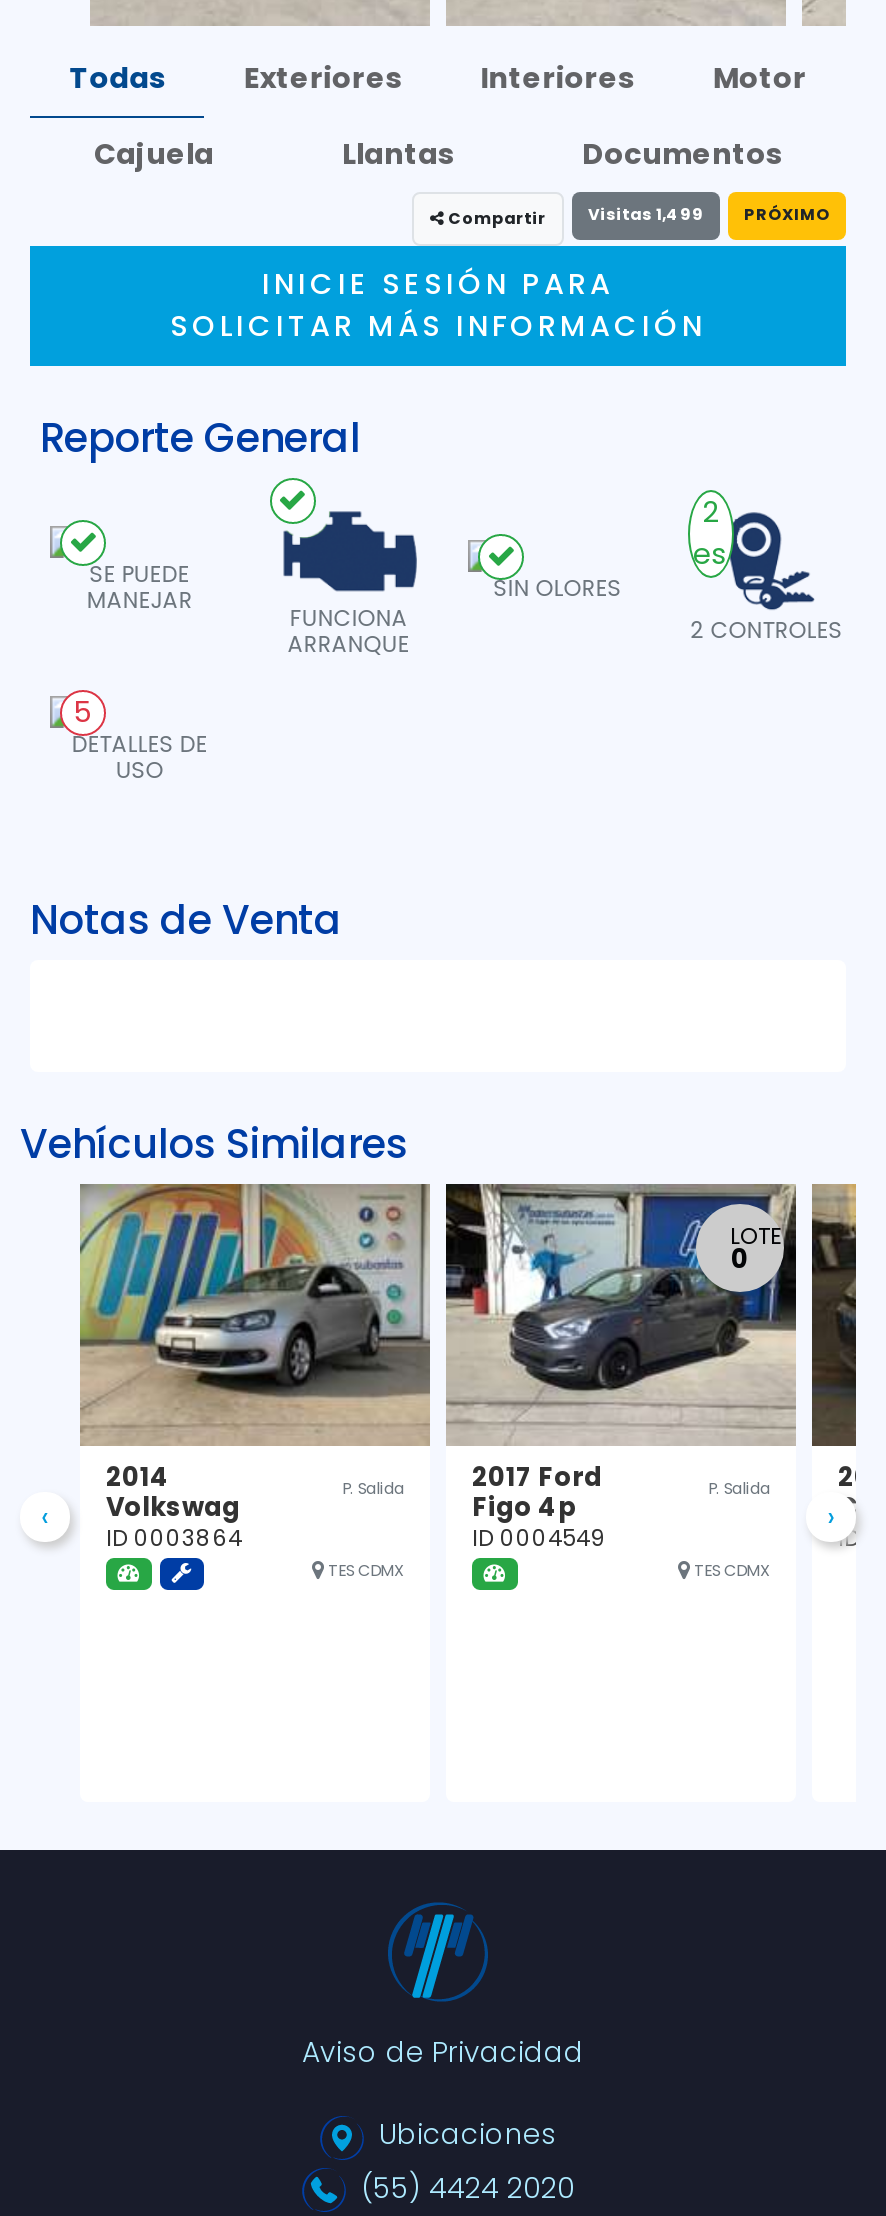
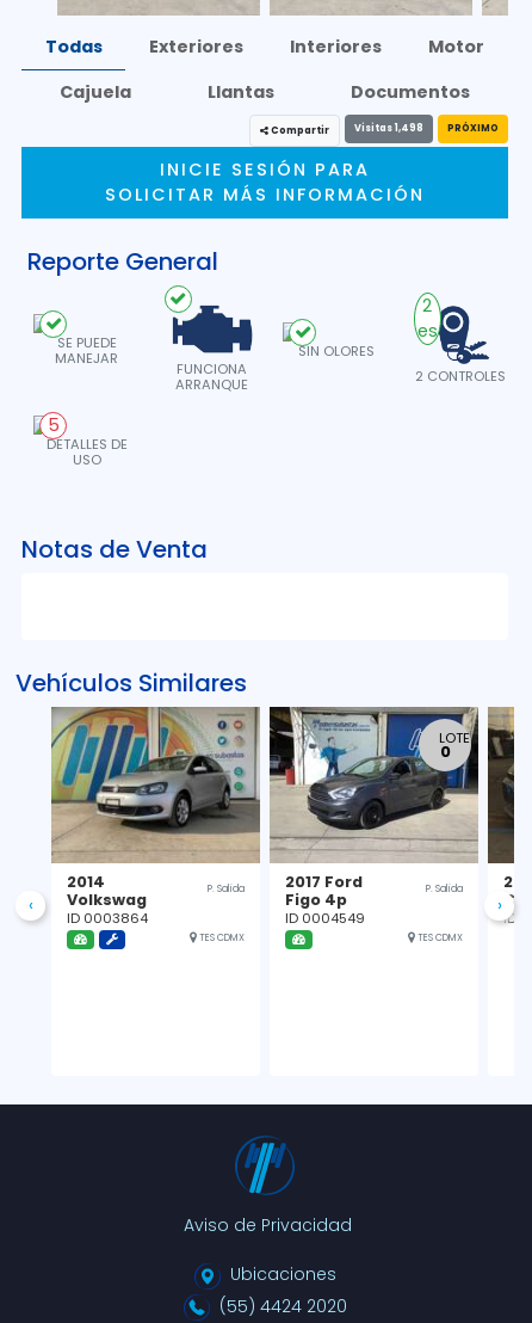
- Compartir Visitas 1,499 PRÓXIMO
+ Compartir Visitas 1,498 PRÓXIMO
